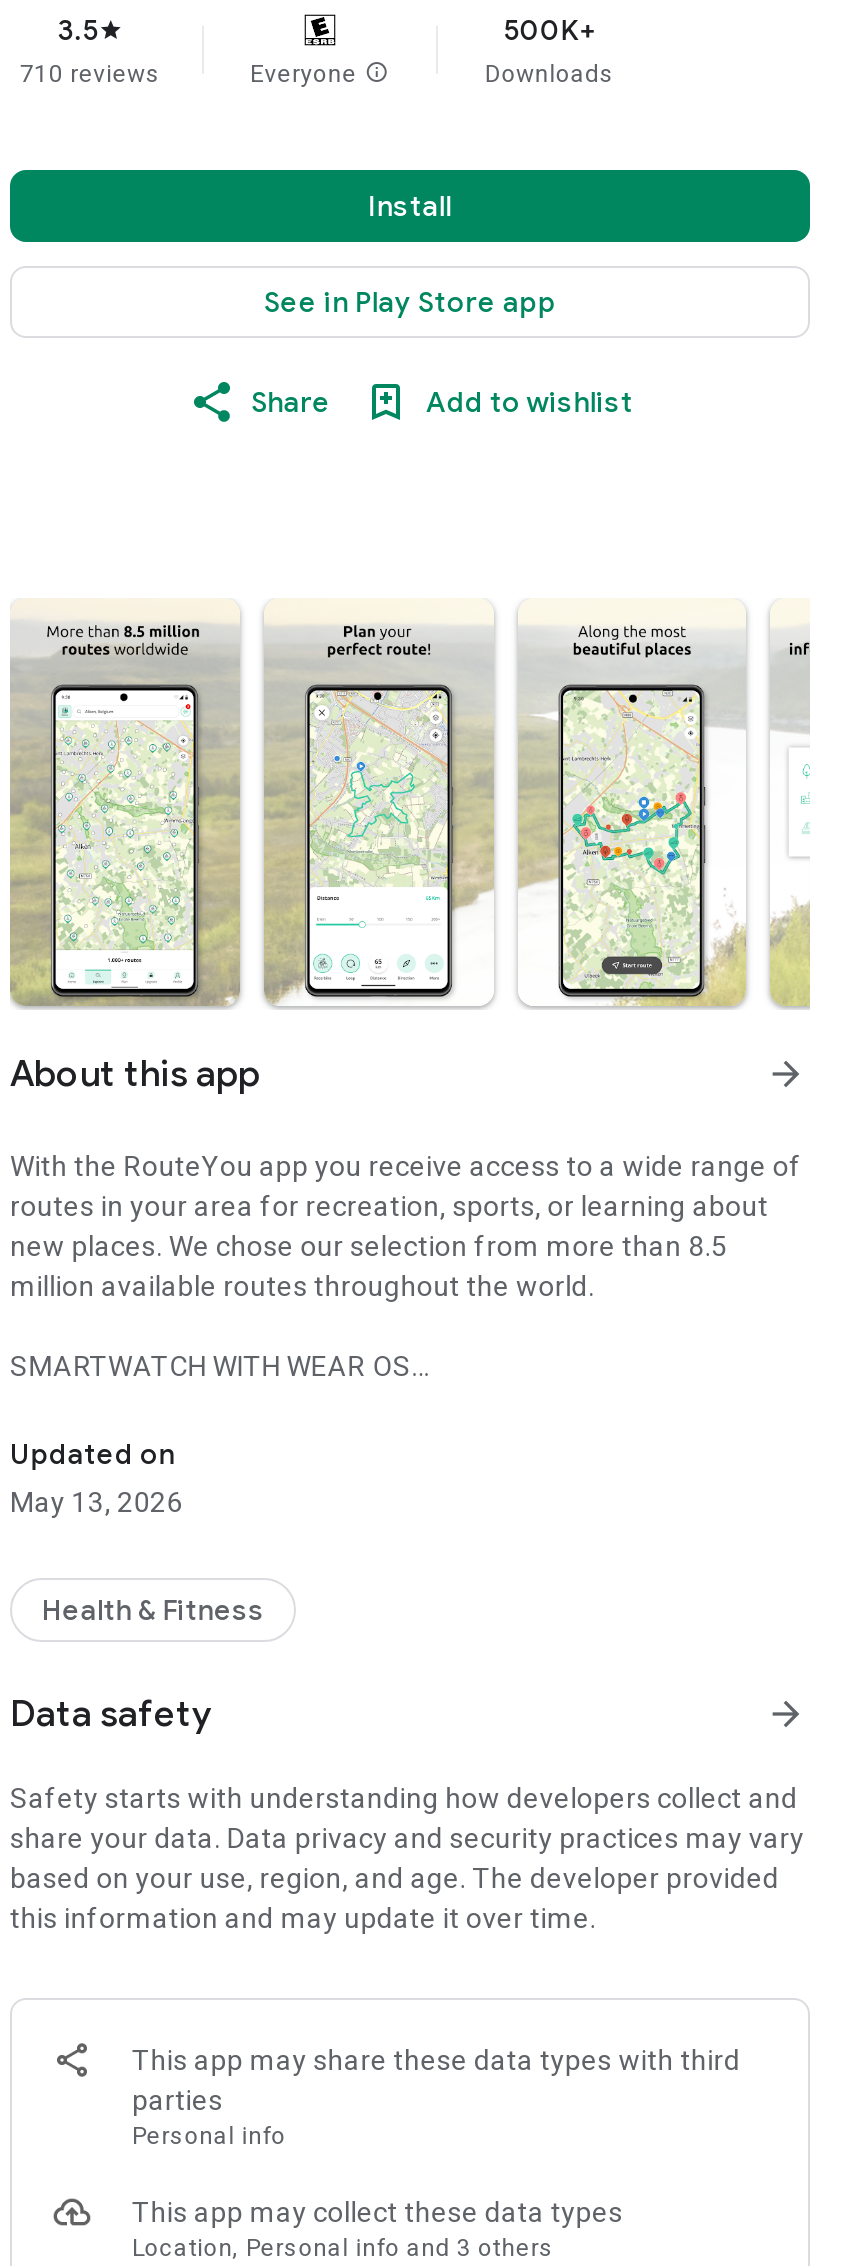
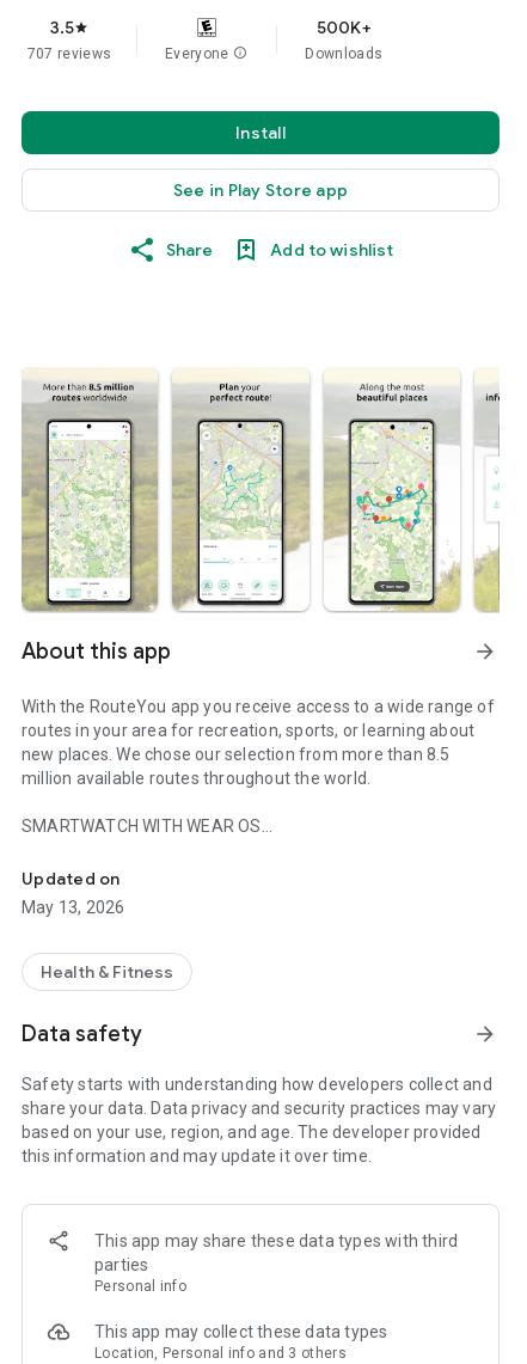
- 710 reviews
+ 707 reviews
